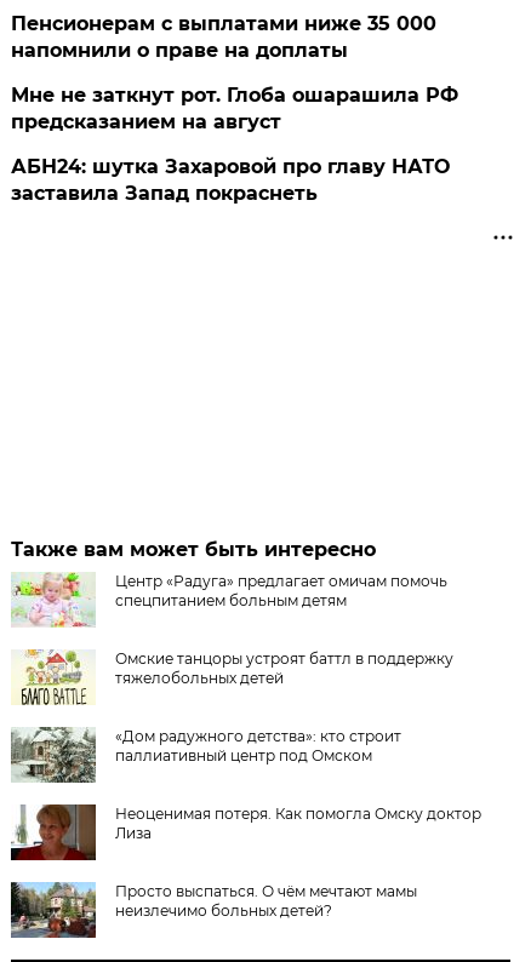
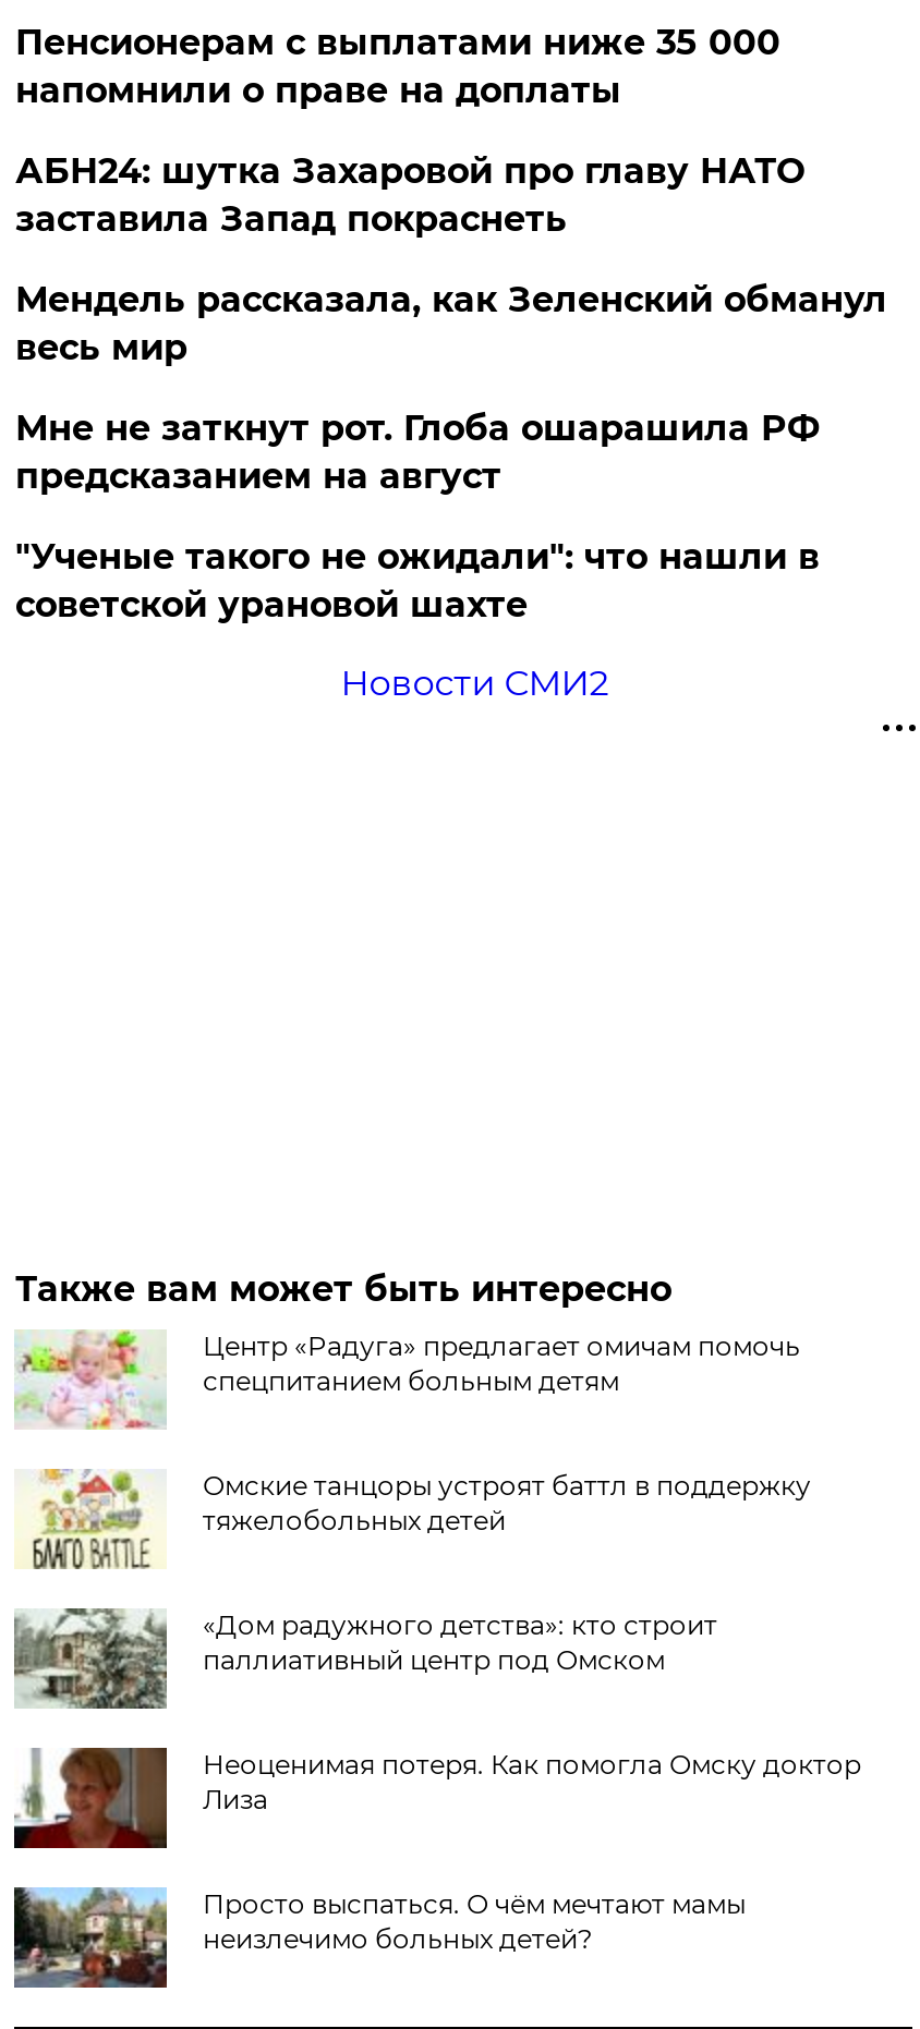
+ Мендель рассказала, как Зеленский обманул
+ весь мир

+ "Ученые такого не ожидали": что нашли в
+ советской урановой шахте
+ Новости СМИ2

moved up: АБН24: шутка Захаровой про главу НАТО | заставила Запад покраснеть
